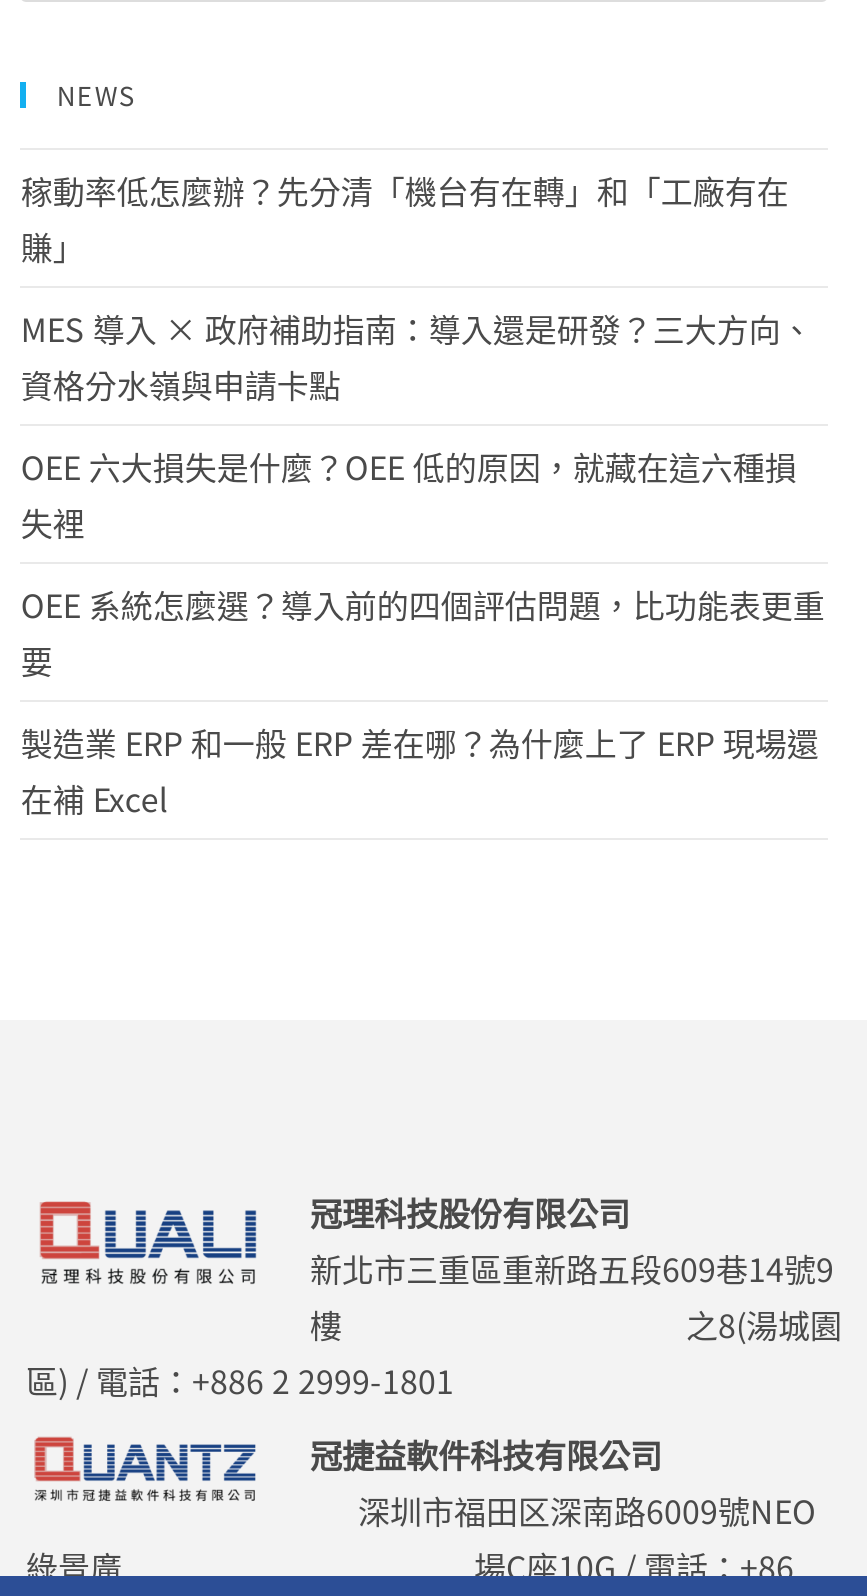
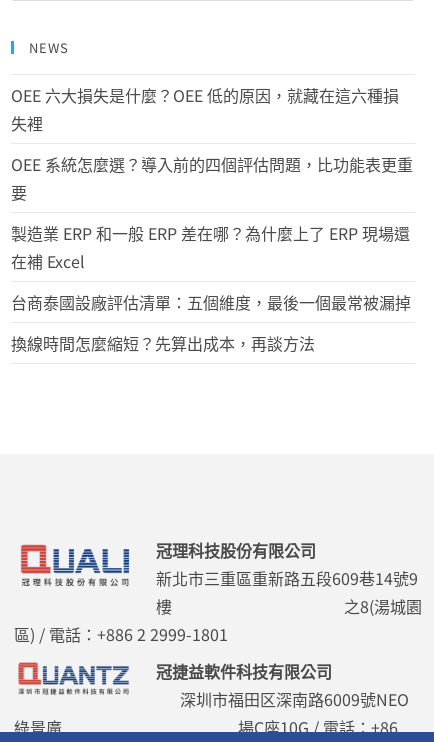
- 稼動率低怎麼辦？先分清「機台有在轉」和「工廠有在
- 賺」
- MES 導入 × 政府補助指南：導入還是研發？三大方向、
- 資格分水嶺與申請卡點

moved up: OEE 六大損失是什麼？OEE 低的原因，就藏在這六種損 | 失裡 | OEE 系統怎麼選？導入前的四個評估問題，比功能表更重 | 要 | 製造業 ERP 和一般 ERP 差在哪？為什麼上了 ERP 現場還 | 在補 Excel

+ 台商泰國設廠評估清單：五個維度，最後一個最常被漏掉
+ 換線時間怎麼縮短？先算出成本，再談方法
